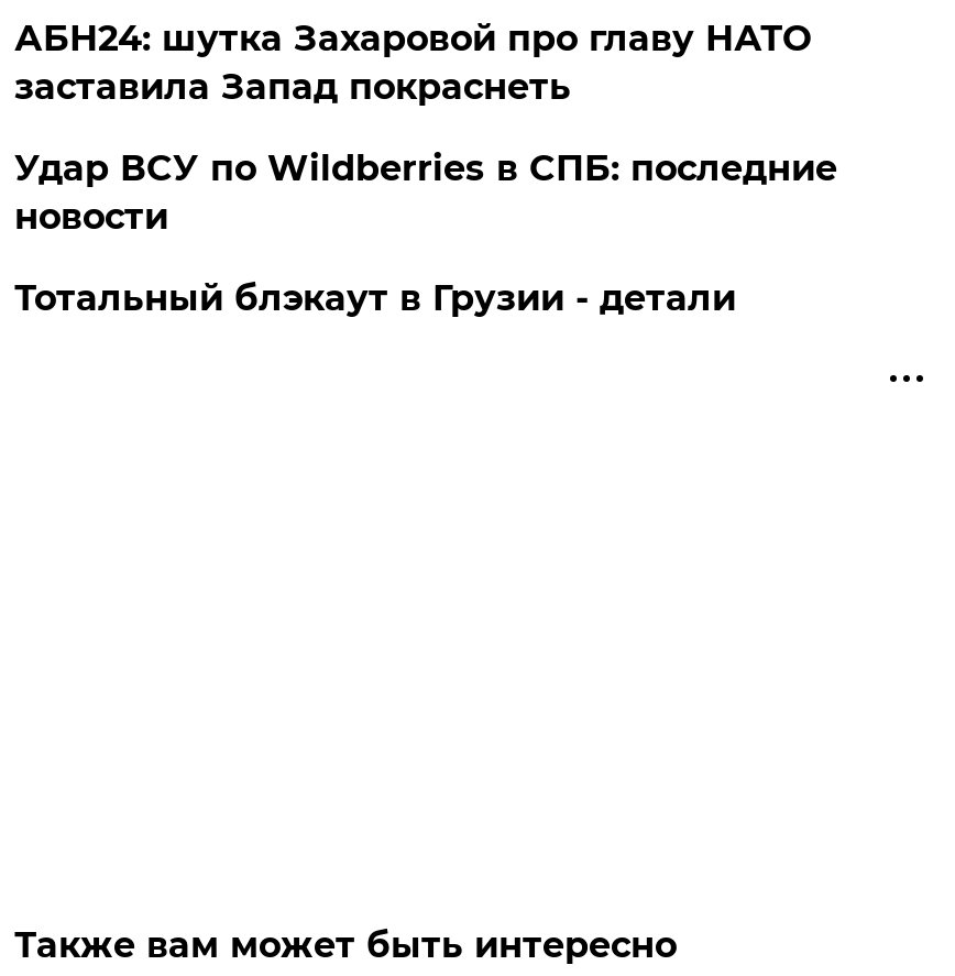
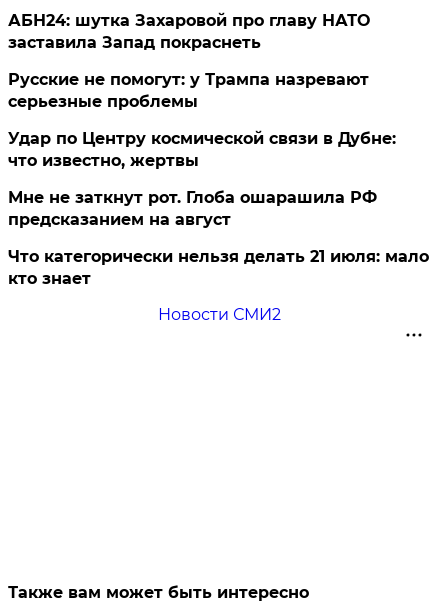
- Удар ВСУ по Wildberries в СПБ: последние
- новости
- Тотальный блэкаут в Грузии - детали
+ Русские не помогут: у Трампа назревают
+ серьезные проблемы
+ Удар по Центру космической связи в Дубне:
+ что известно, жертвы
+ Мне не заткнут рот. Глоба ошарашила РФ
+ предсказанием на август
+ Что категорически нельзя делать 21 июля: мало
+ кто знает
+ Новости СМИ2
